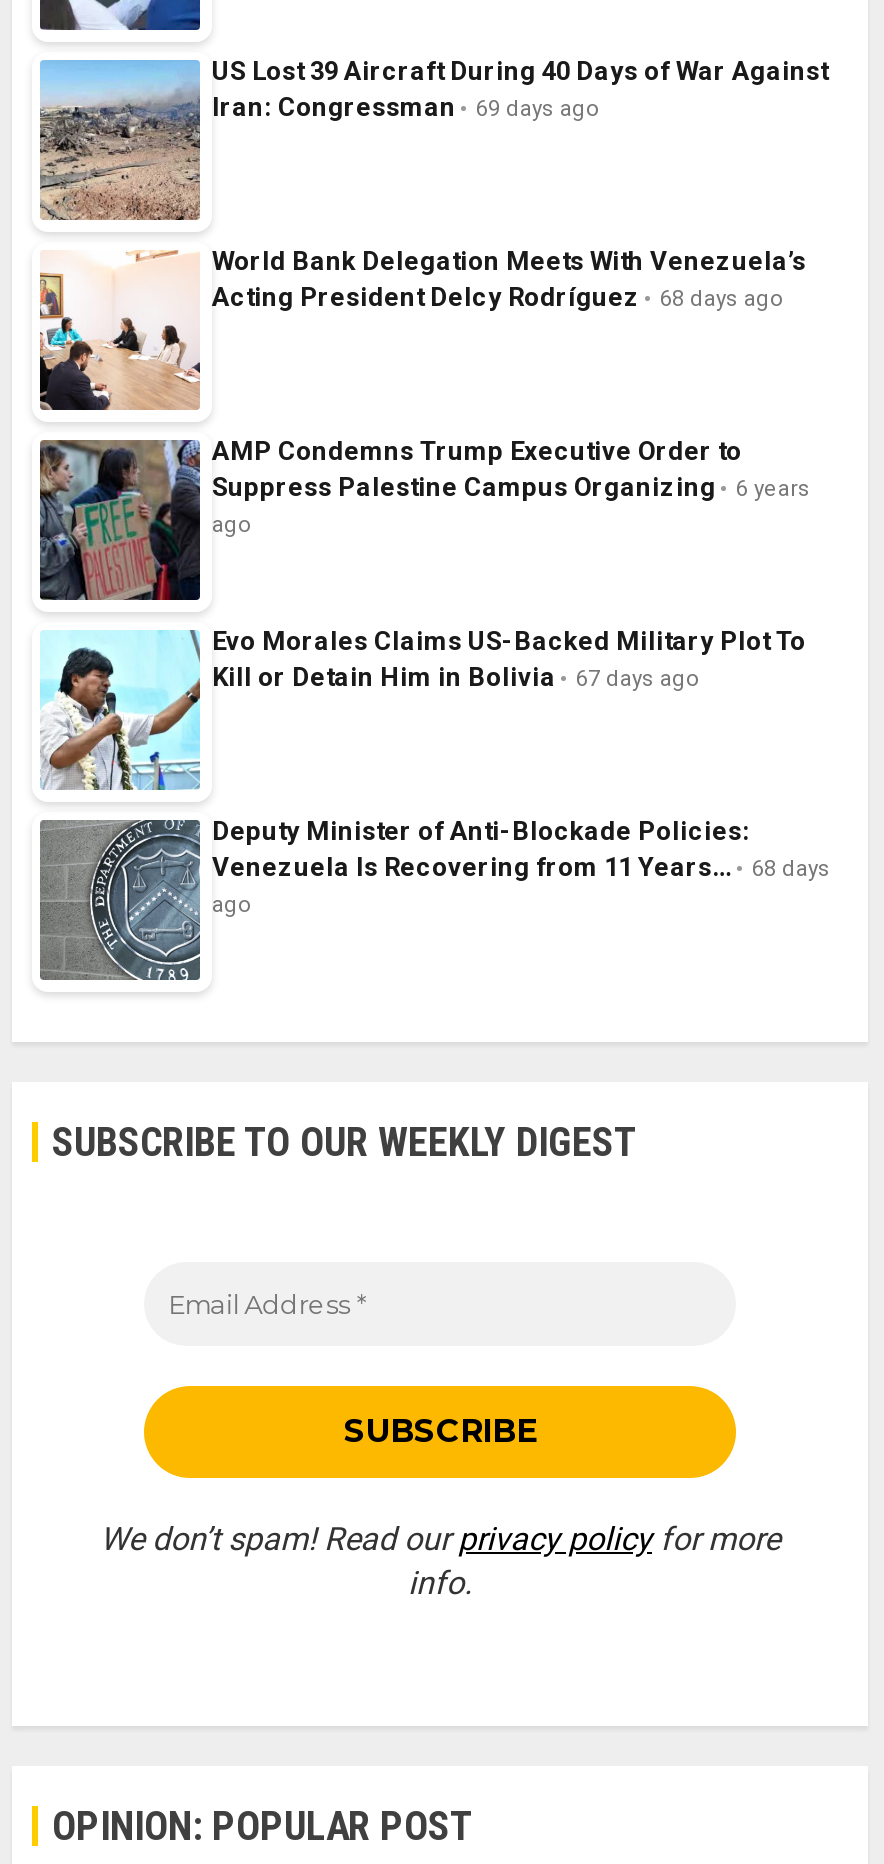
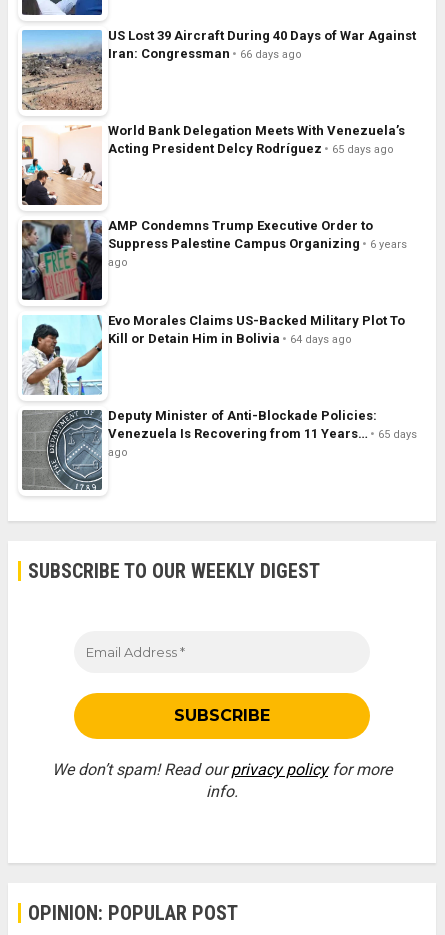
- Iran: Congressman 69 days ago
+ Iran: Congressman 66 days ago

- Acting President Delcy Rodríguez 68 days ago
+ Acting President Delcy Rodríguez 65 days ago

- Kill or Detain Him in Bolivia 67 days ago
+ Kill or Detain Him in Bolivia 64 days ago

- Venezuela Is Recovering from 11 Years… 68 days
+ Venezuela Is Recovering from 11 Years… 65 days
